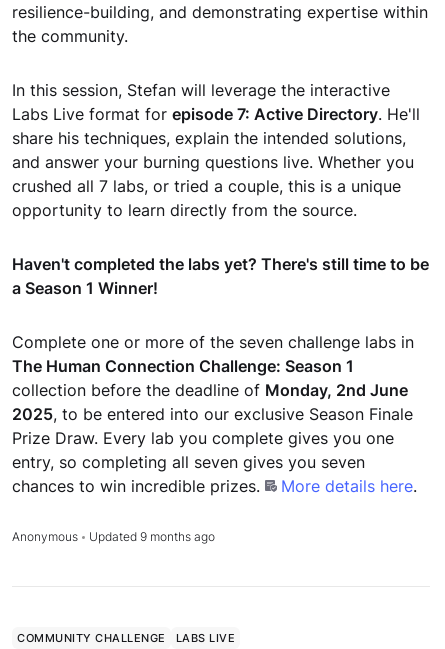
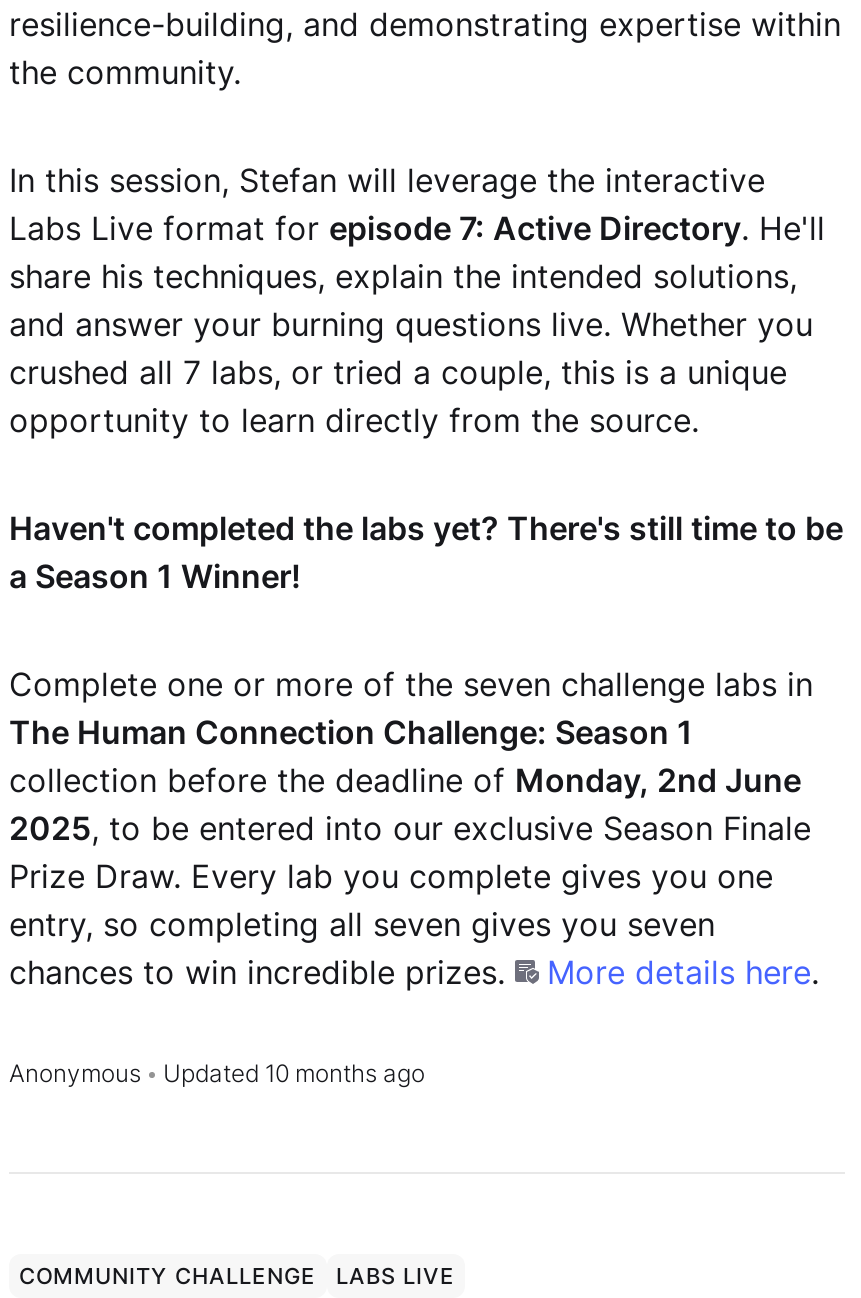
- Updated 9 months ago
+ Updated 10 months ago
